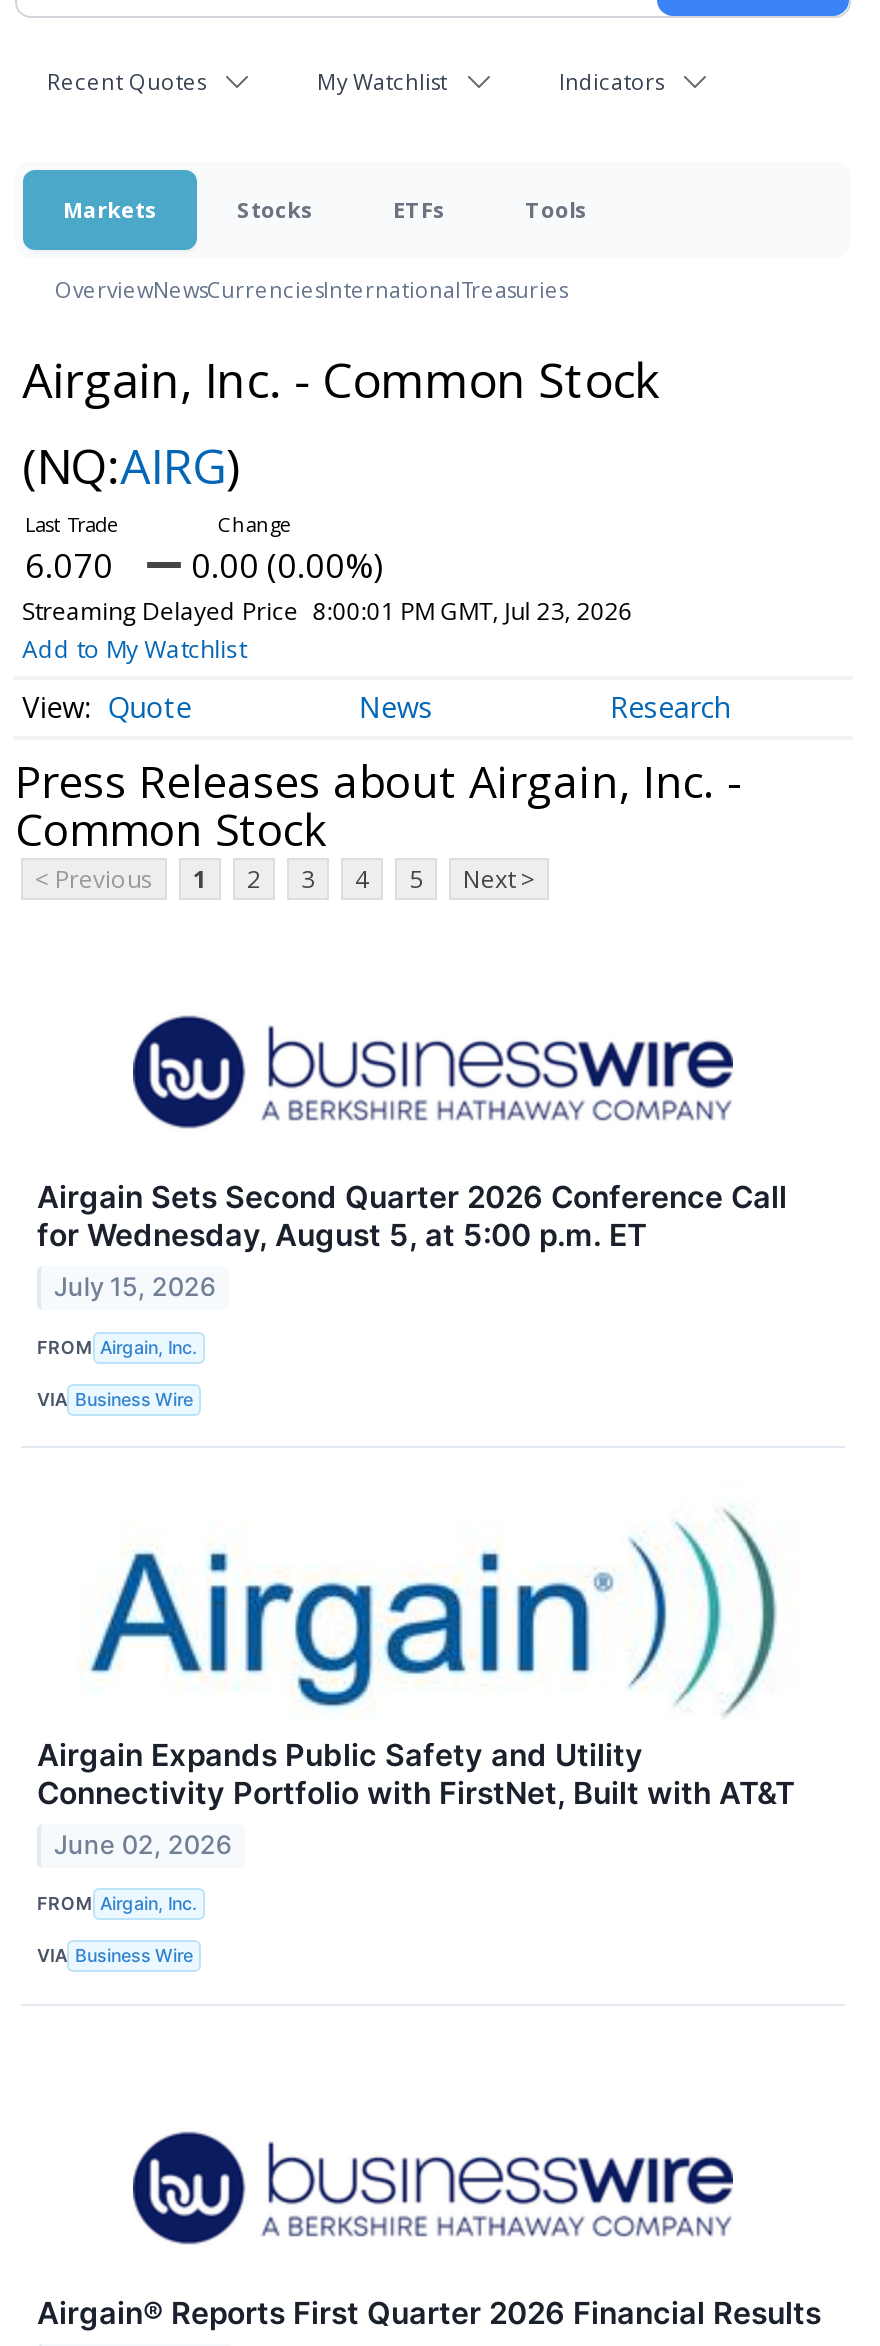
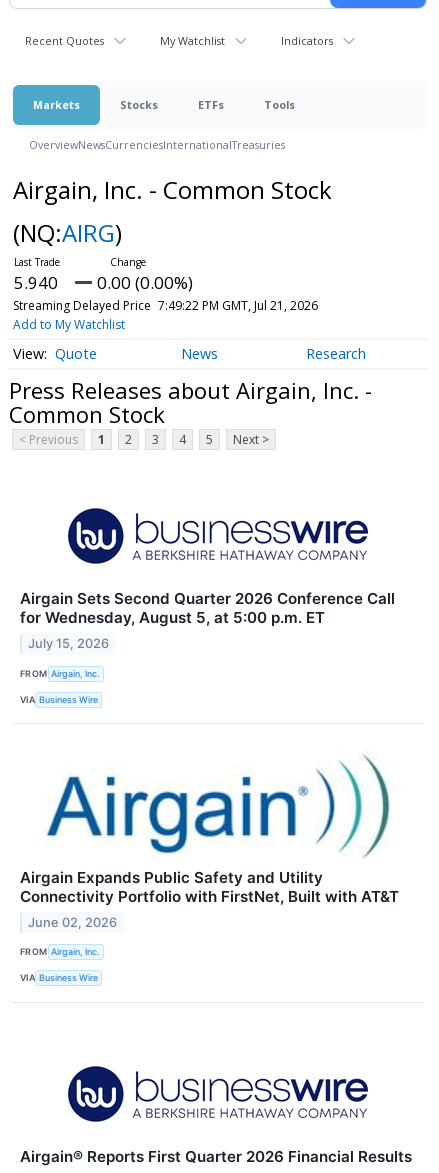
- 6.070 0.00 (0.00%)
+ 5.940 0.00 (0.00%)

- Streaming Delayed Price 8:00:01 PM GMT, Jul 23, 2026
+ Streaming Delayed Price 7:49:22 PM GMT, Jul 21, 2026
